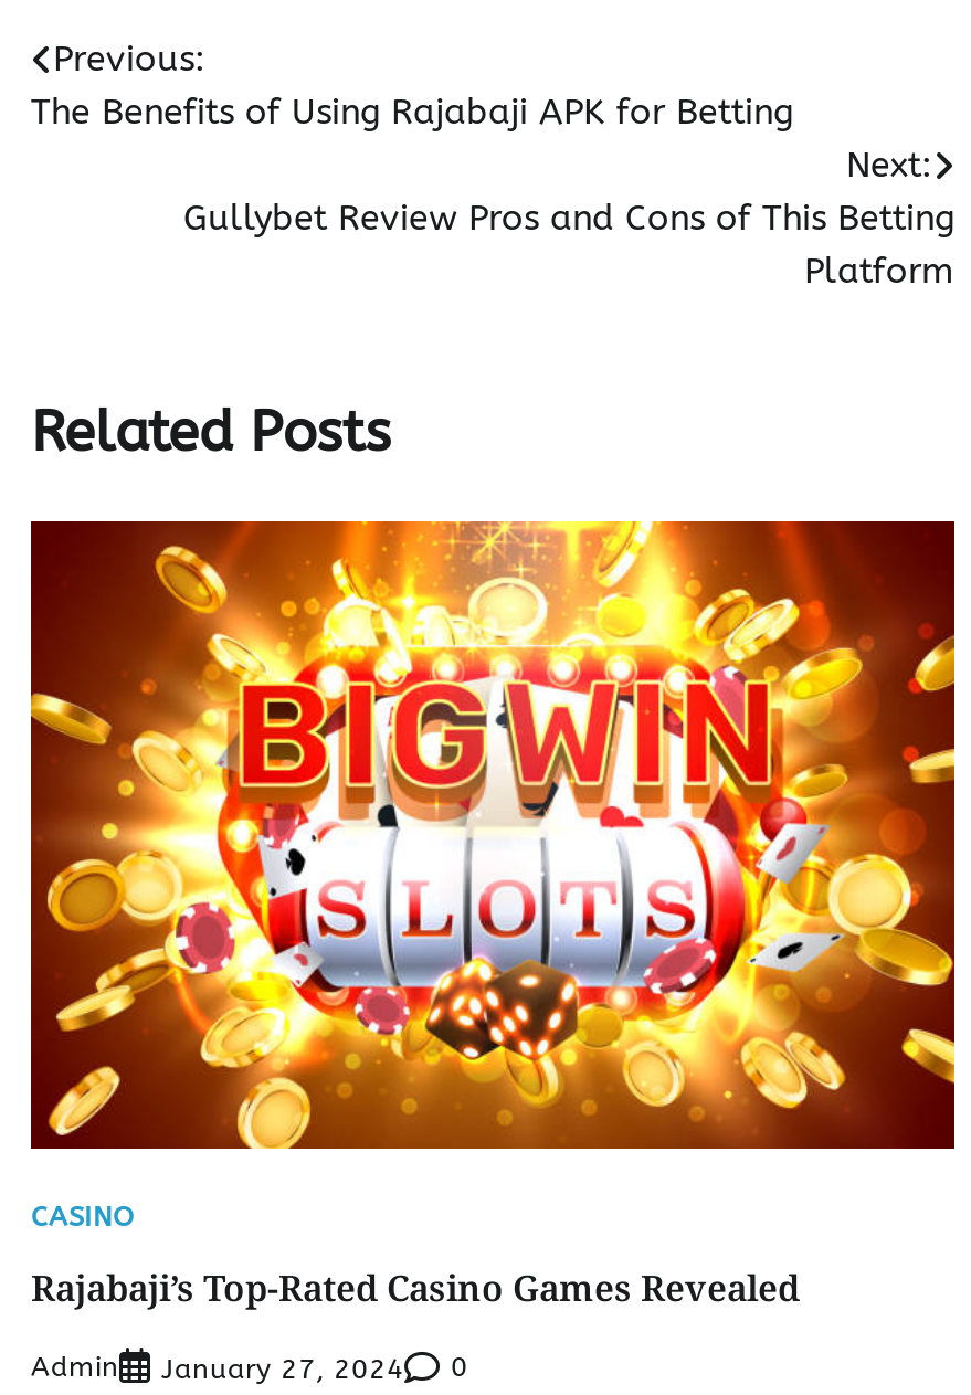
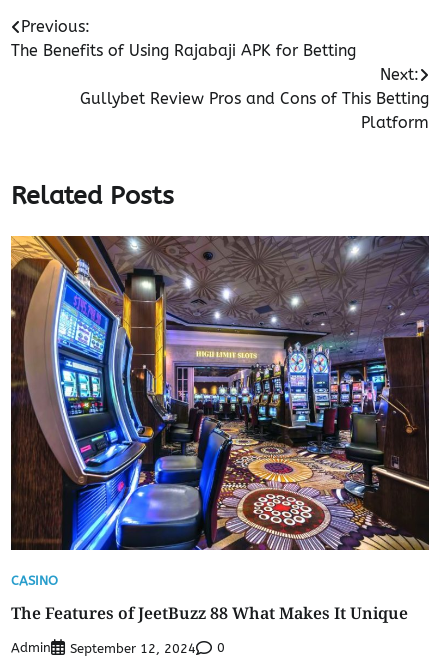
- [image]
+ [image]

- Rajabaji’s Top-Rated Casino Games Revealed
+ The Features of JeetBuzz 88 What Makes It Unique

- Admin January 27, 2024 0
+ Admin September 12, 2024 0
